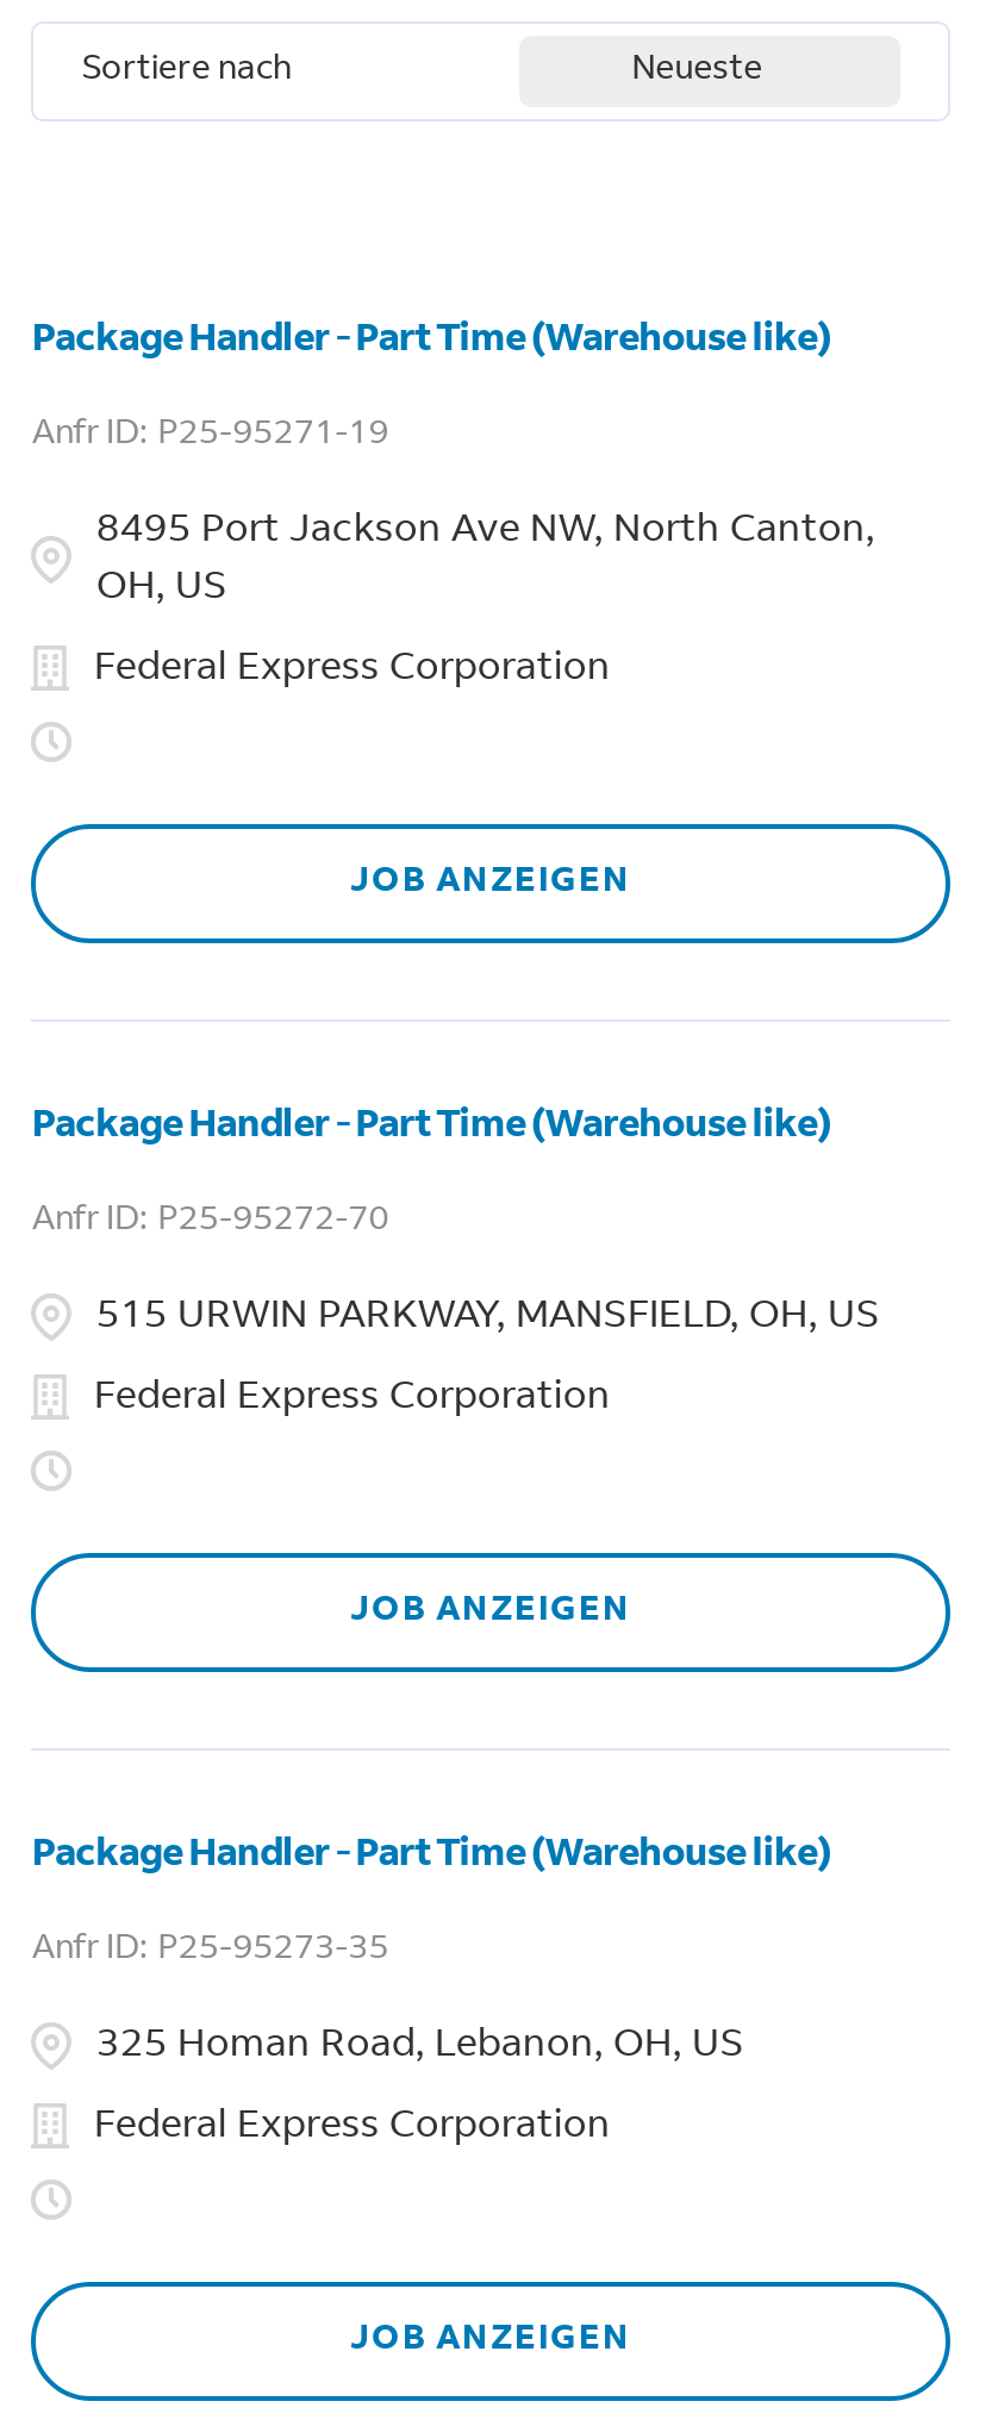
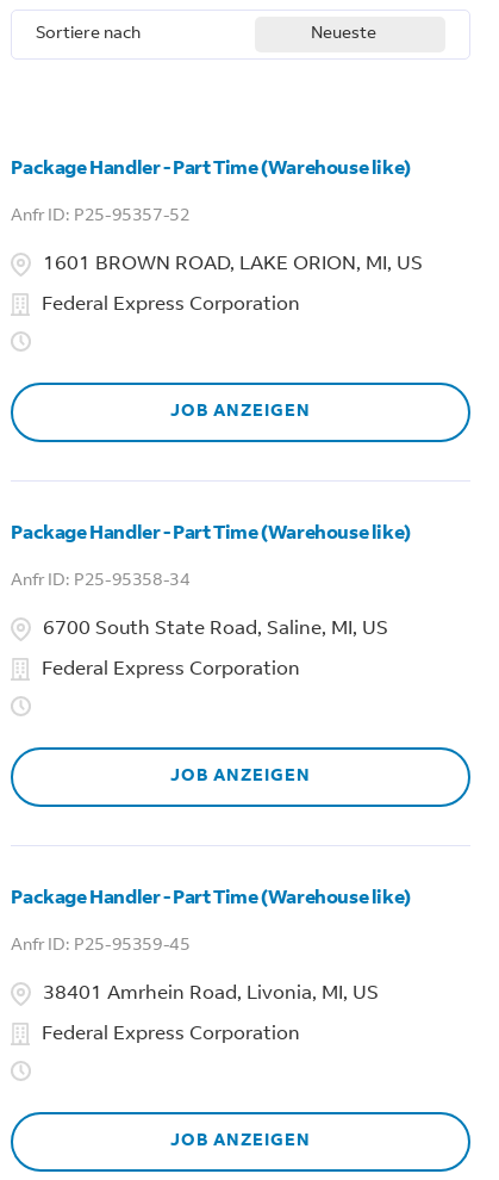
- P25-95271-19
- 8495 Port Jackson Ave NW, North Canton,
- OH, US
+ P25-95357-52
+ 1601 BROWN ROAD, LAKE ORION, MI, US

- P25-95272-70
+ P25-95358-34

- 515 URWIN PARKWAY, MANSFIELD, OH, US
+ 6700 South State Road, Saline, MI, US

- P25-95273-35
+ P25-95359-45

- 325 Homan Road, Lebanon, OH, US
+ 38401 Amrhein Road, Livonia, MI, US
